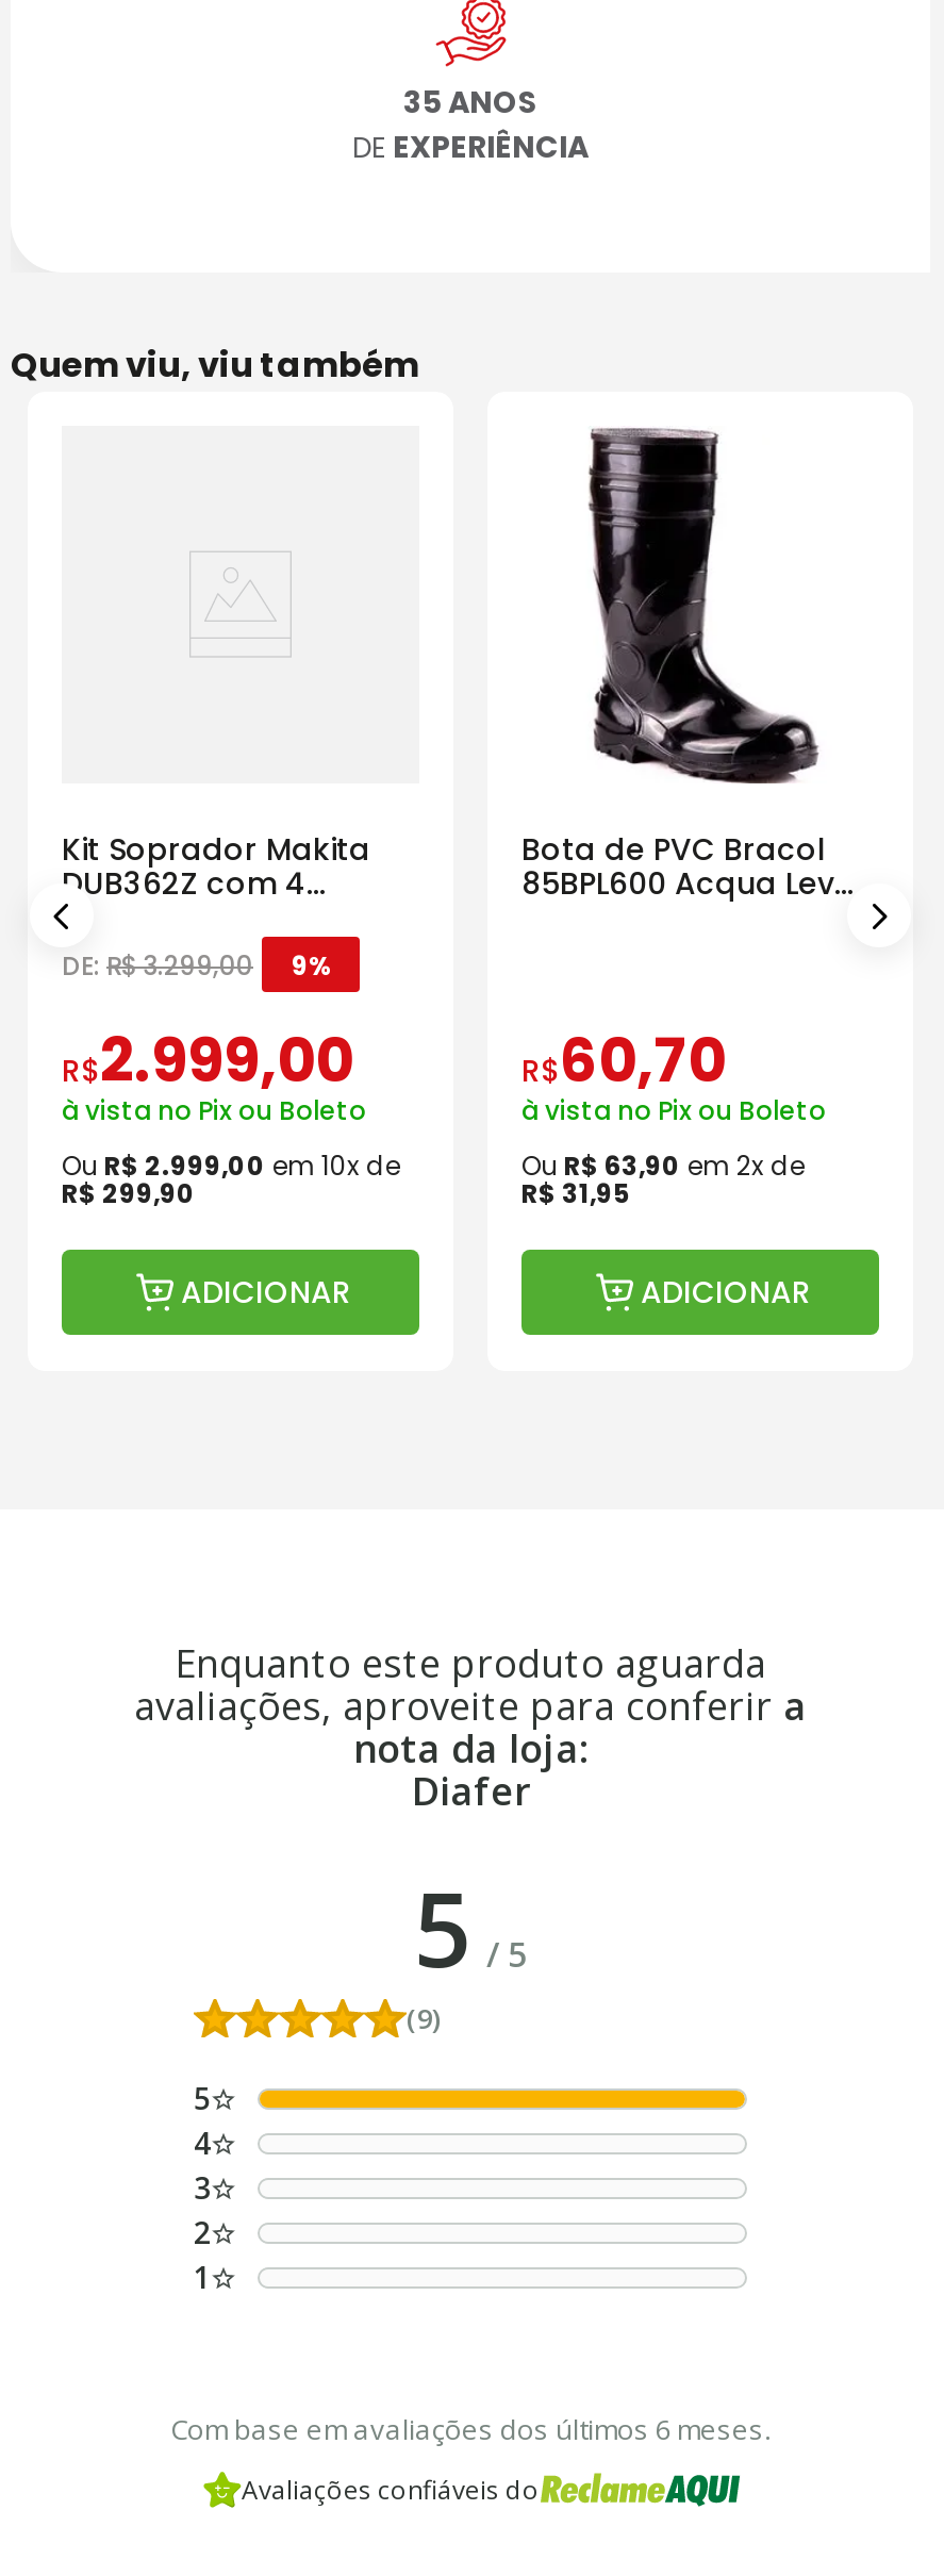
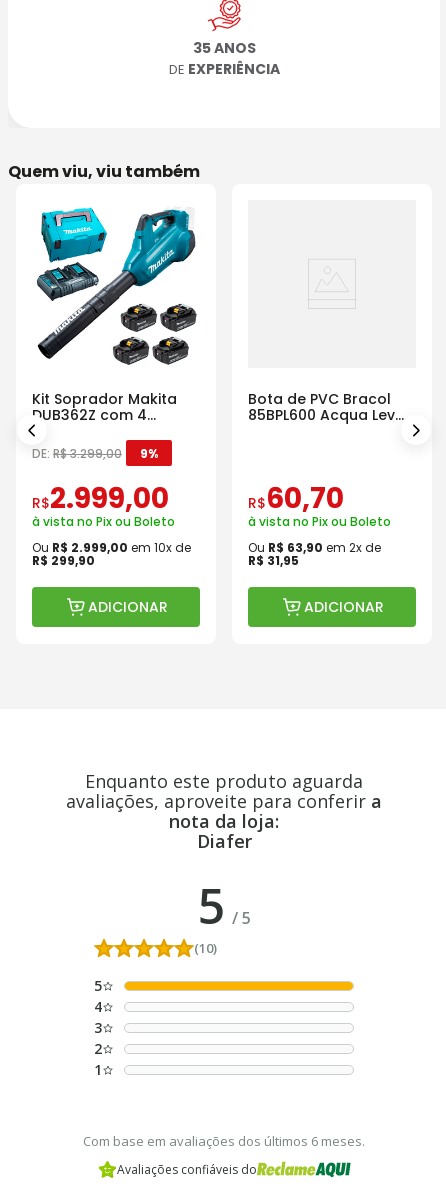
+ [image]

- [image]

- (9)
+ (10)
